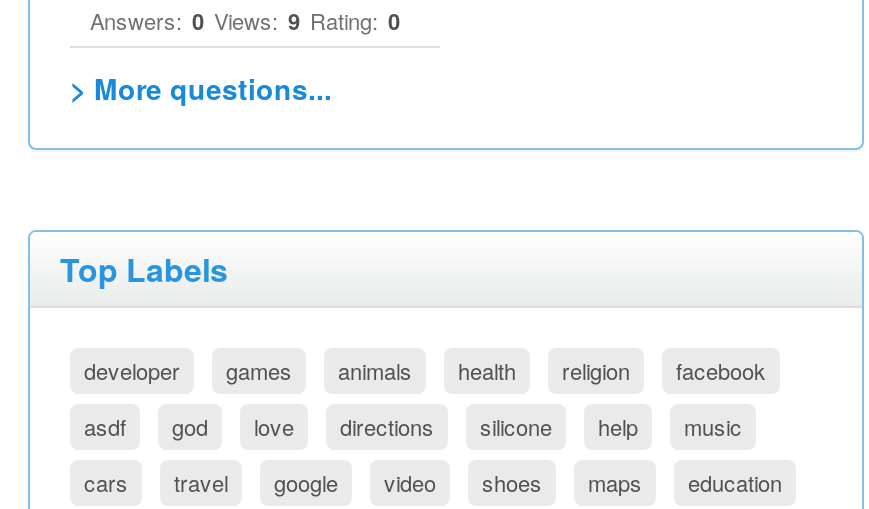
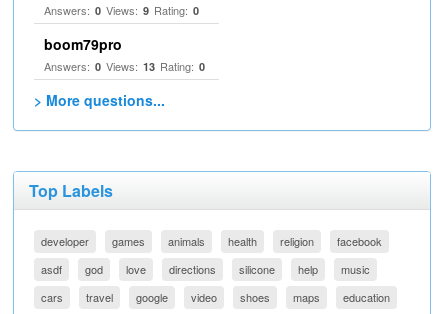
+ boom79pro
+ Answers: 0 Views: 13 Rating: 0
